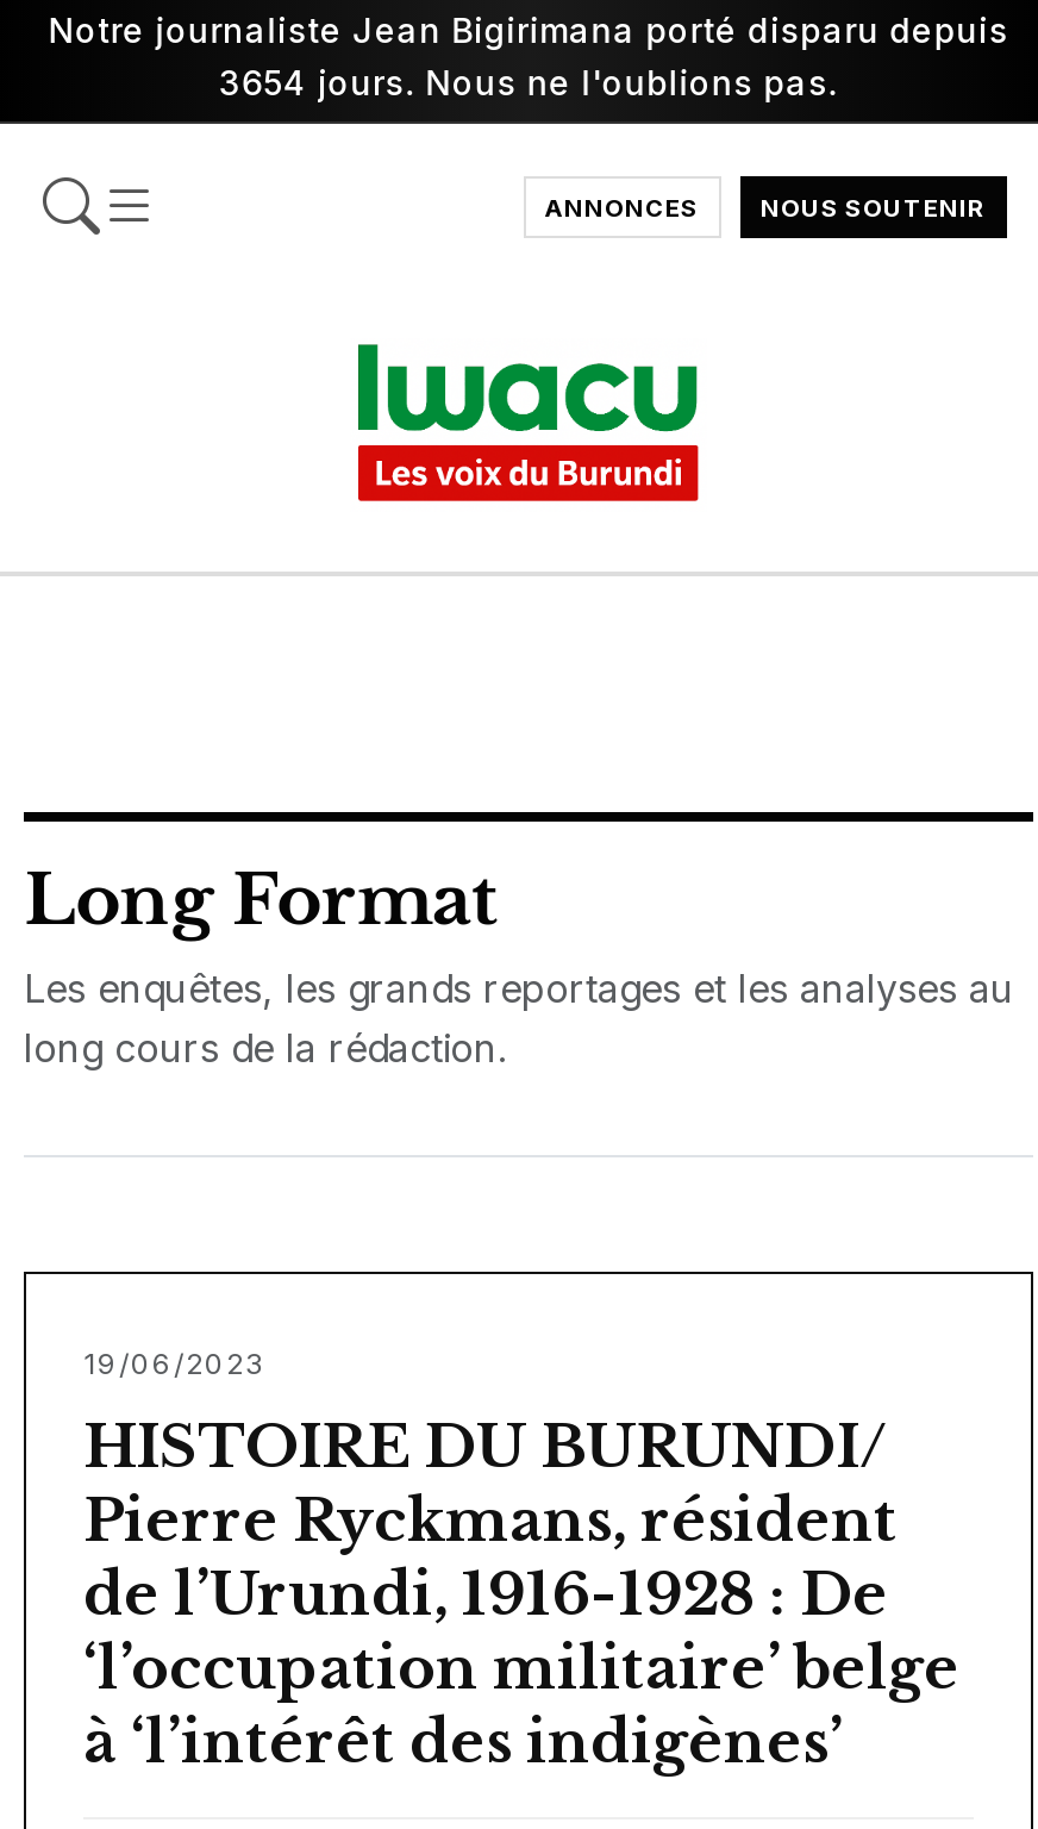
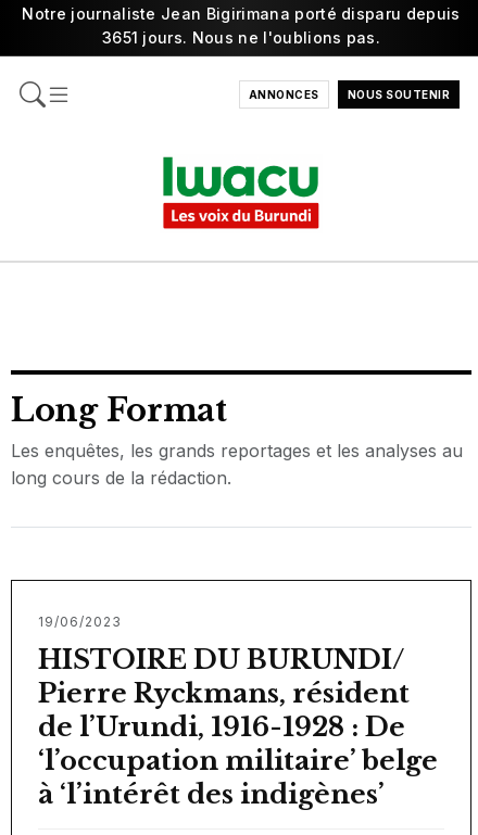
- 3654 jours. Nous ne l'oublions pas.
+ 3651 jours. Nous ne l'oublions pas.
